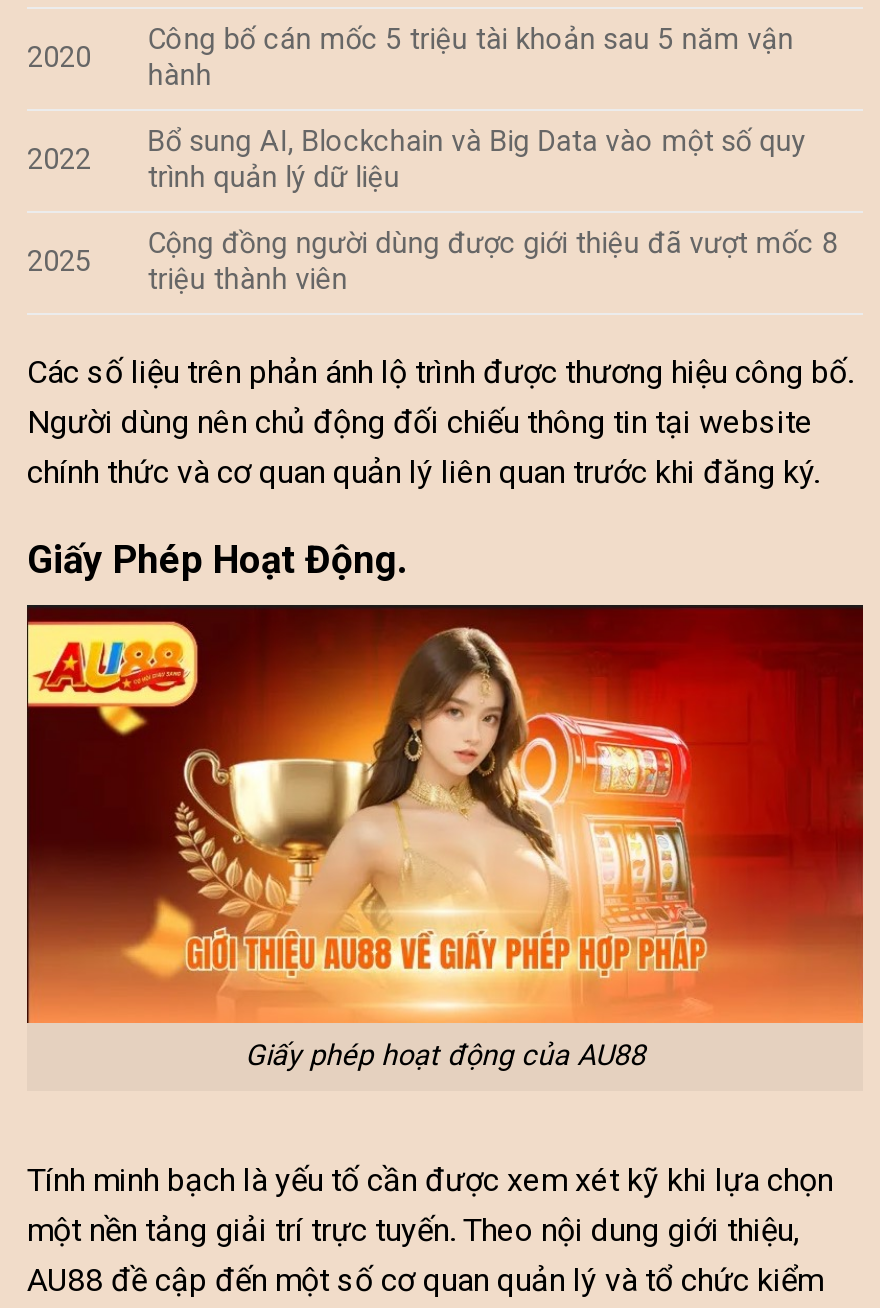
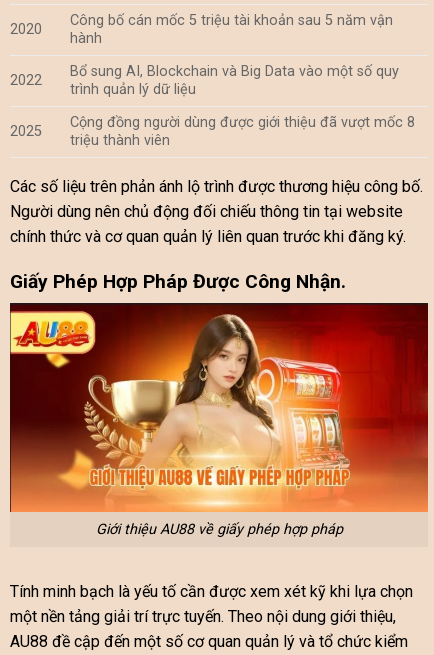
- Giấy Phép Hoạt Động.
+ Giấy Phép Hợp Pháp Được Công Nhận.

- Giấy phép hoạt động của AU88
+ Giới thiệu AU88 về giấy phép hợp pháp
